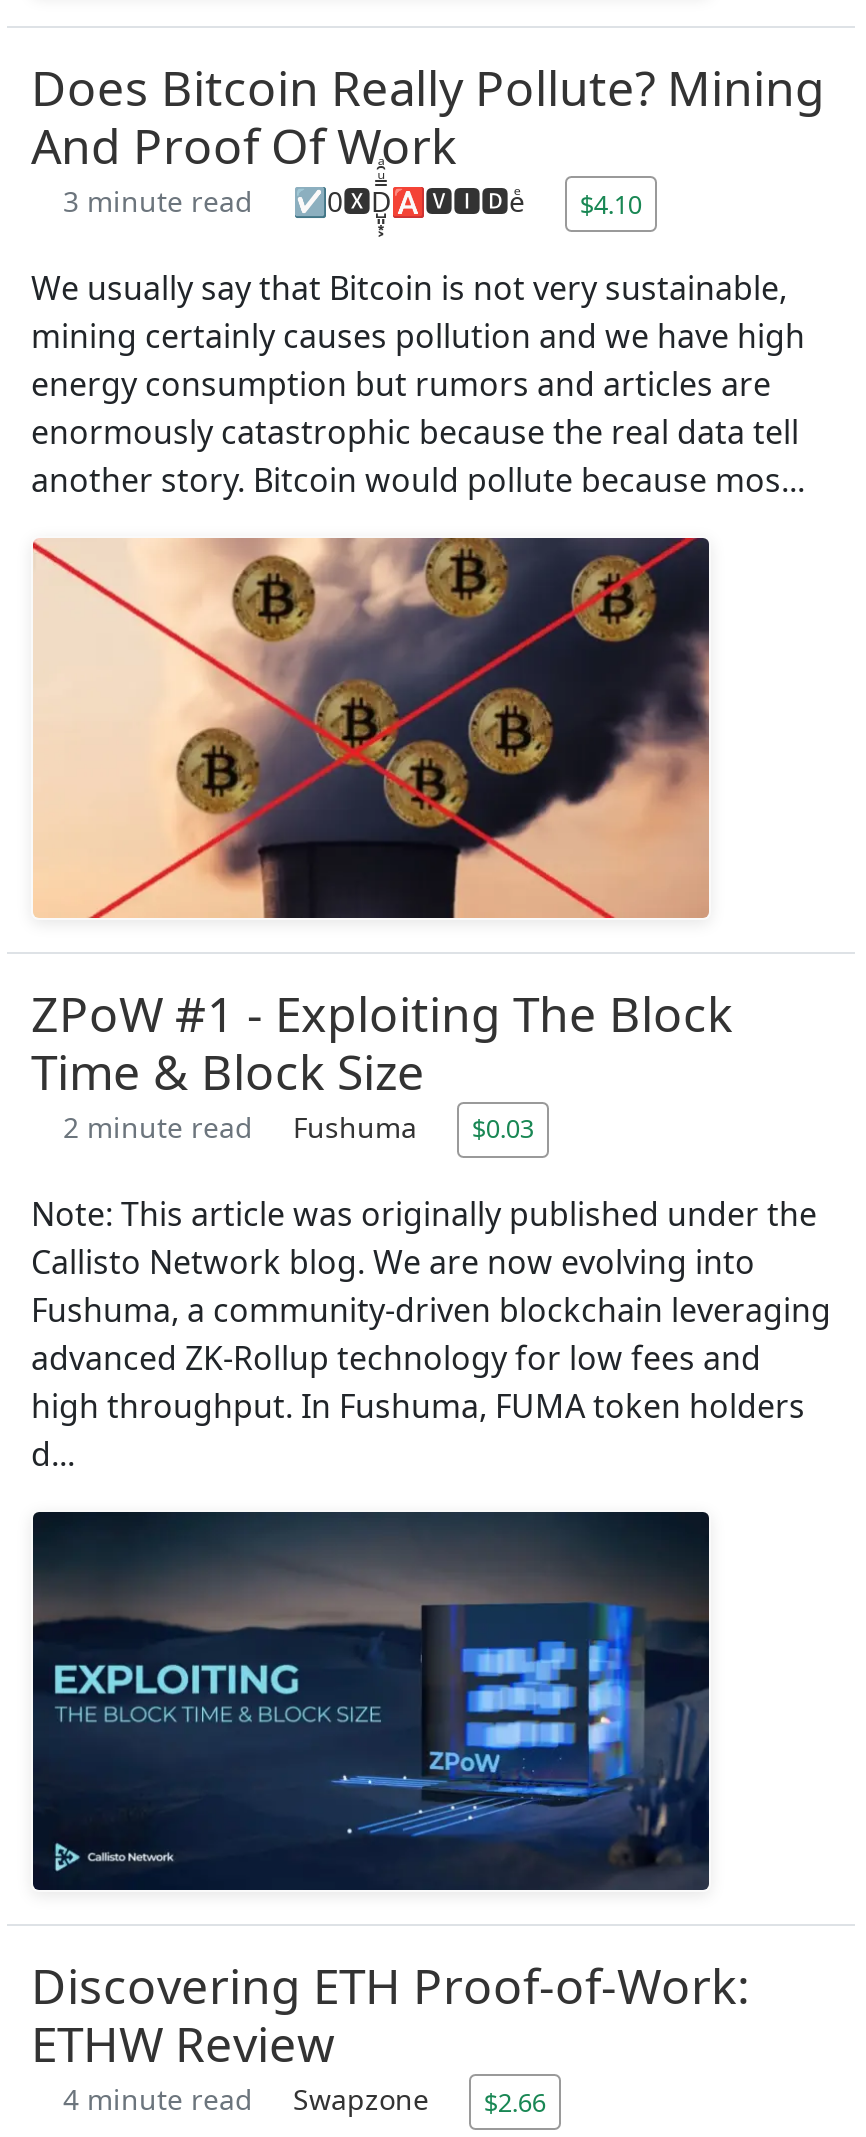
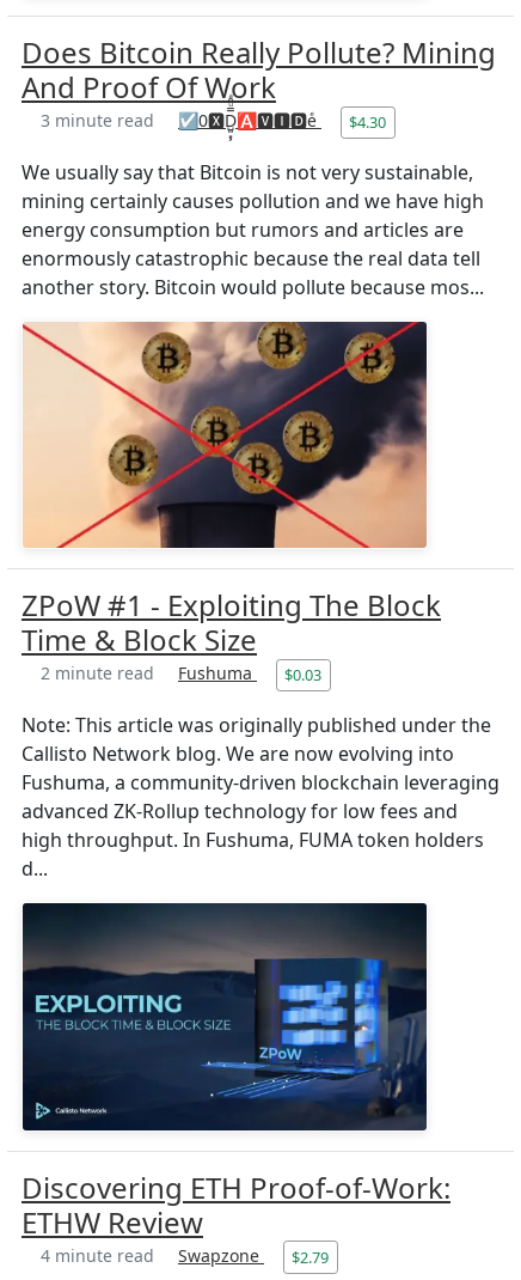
- $4.10
+ $4.30

- 4 minute read Swapzone $2.66
+ 4 minute read Swapzone $2.79
